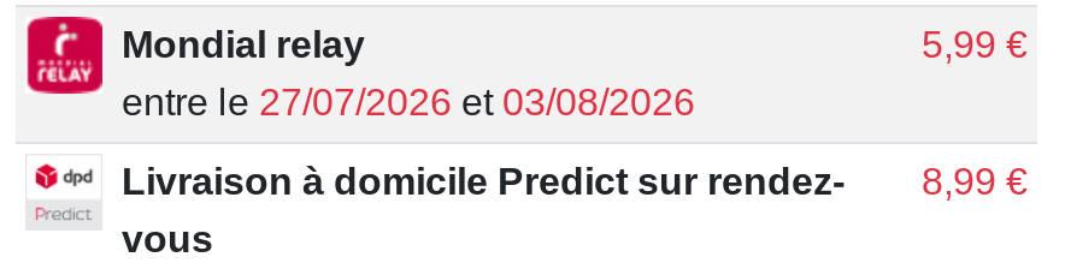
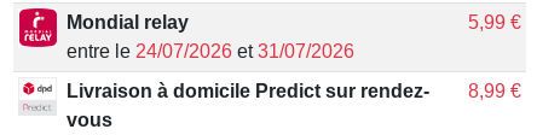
- entre le 27/07/2026 et 03/08/2026
+ entre le 24/07/2026 et 31/07/2026
